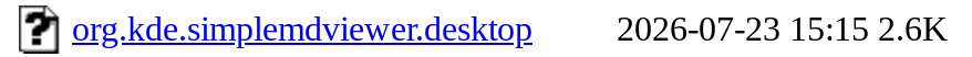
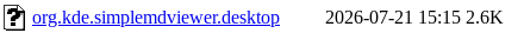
- 2026-07-23 15:15 2.6K
+ 2026-07-21 15:15 2.6K
